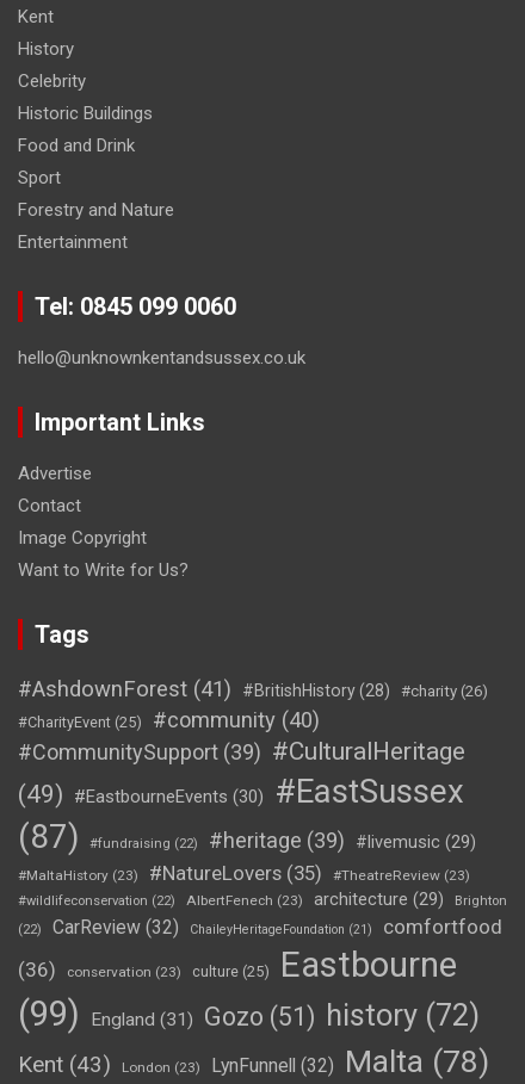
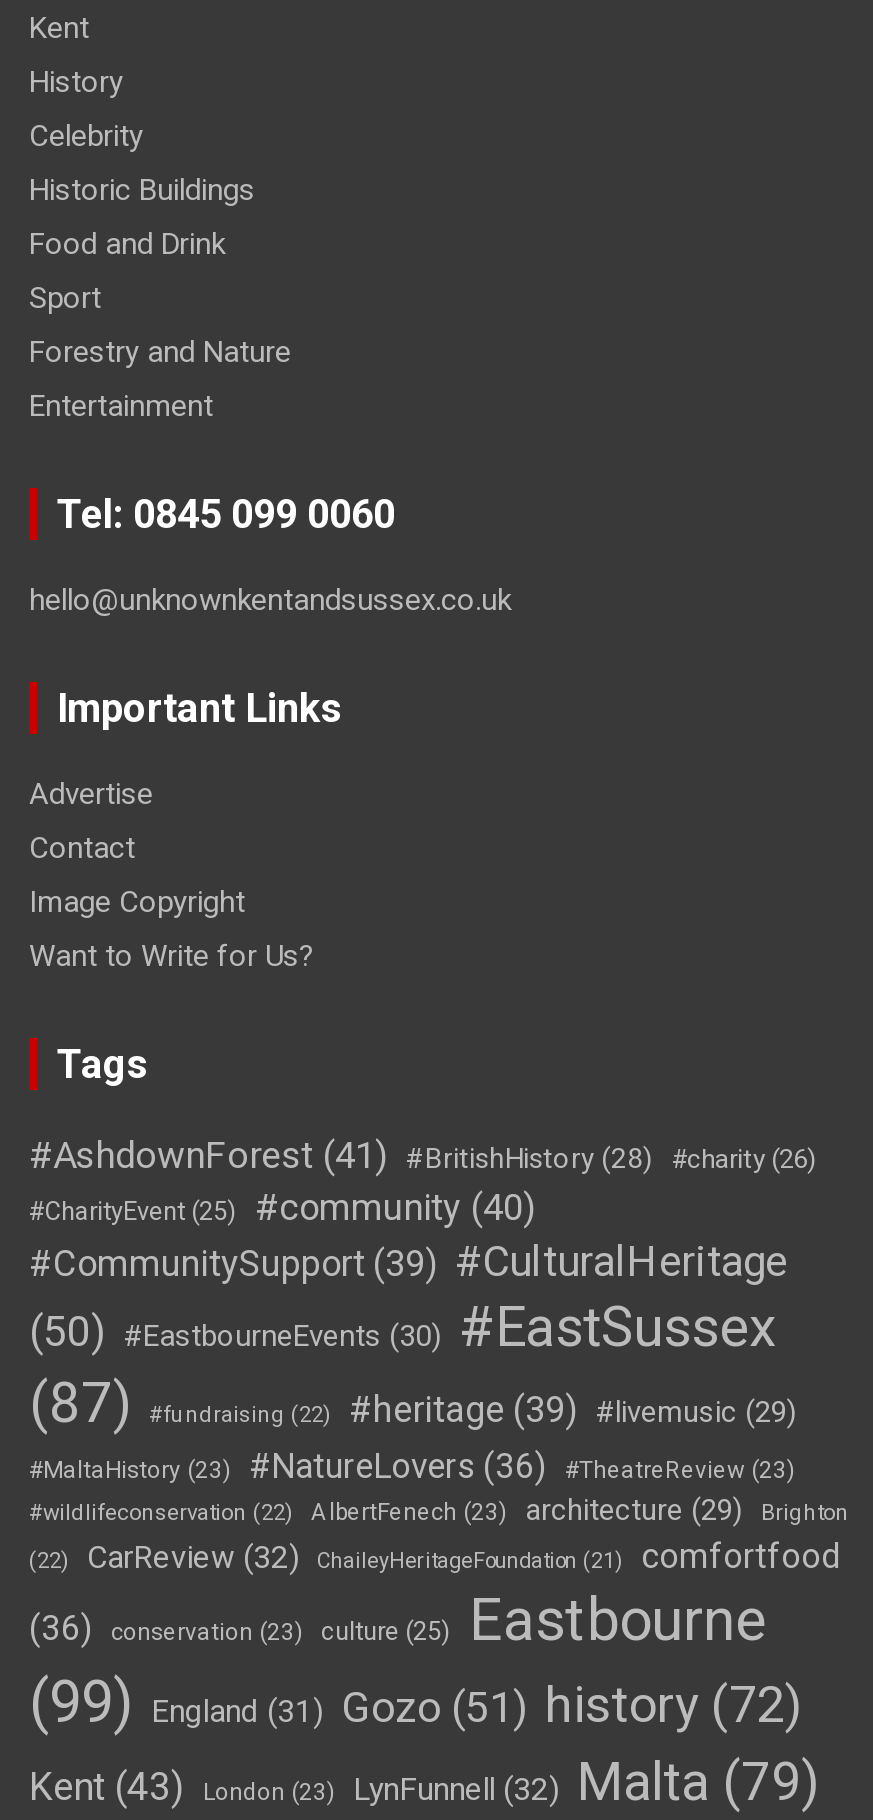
- (49) #EastbourneEvents (30) #EastSussex
+ (50) #EastbourneEvents (30) #EastSussex

- #NatureLovers (35)
+ #NatureLovers (36)

- LynFunnell (32) Malta (78)
+ LynFunnell (32) Malta (79)
